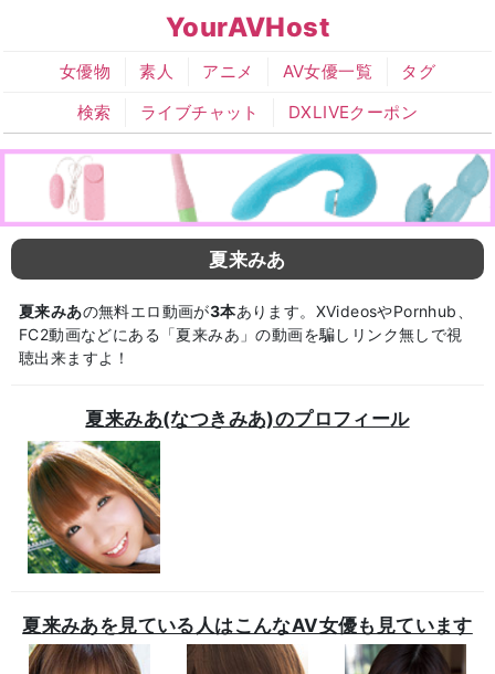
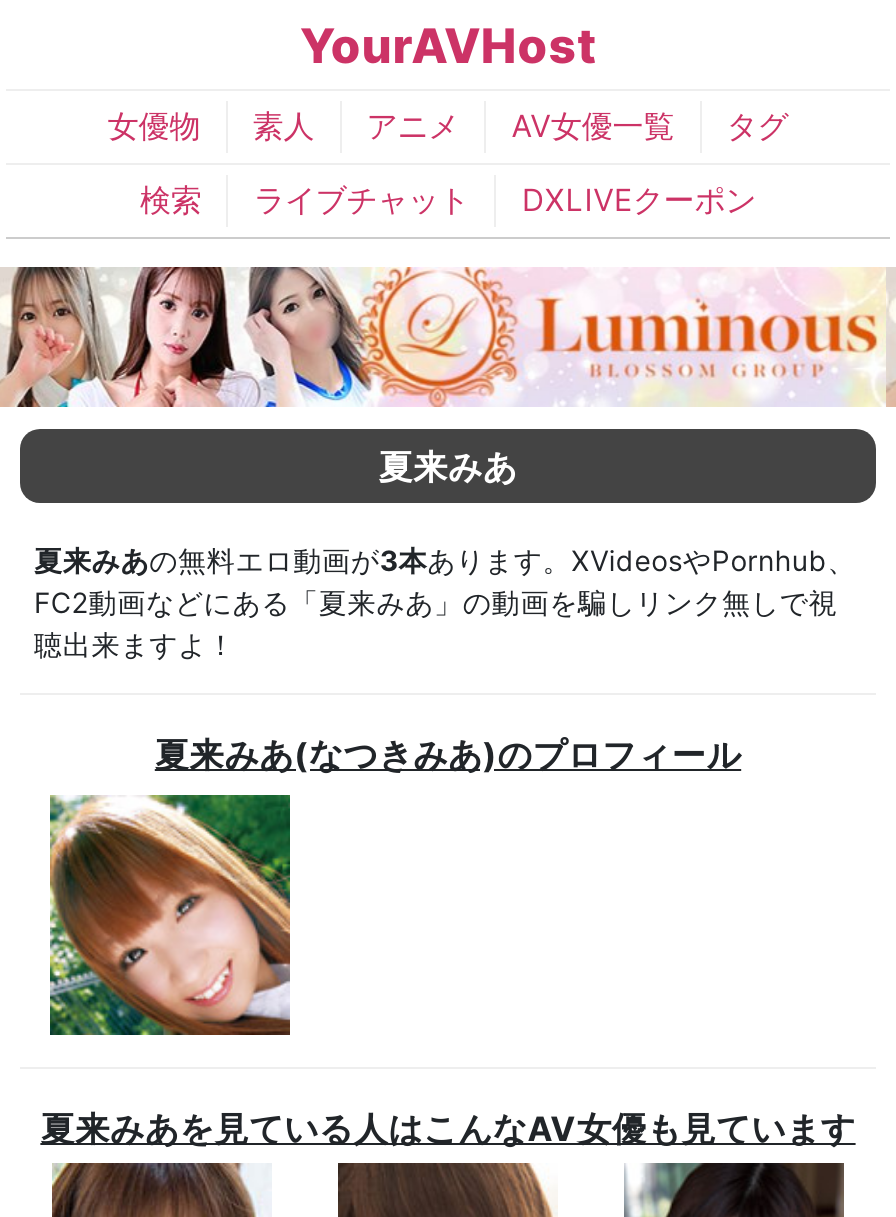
- [image]
+ [image]
